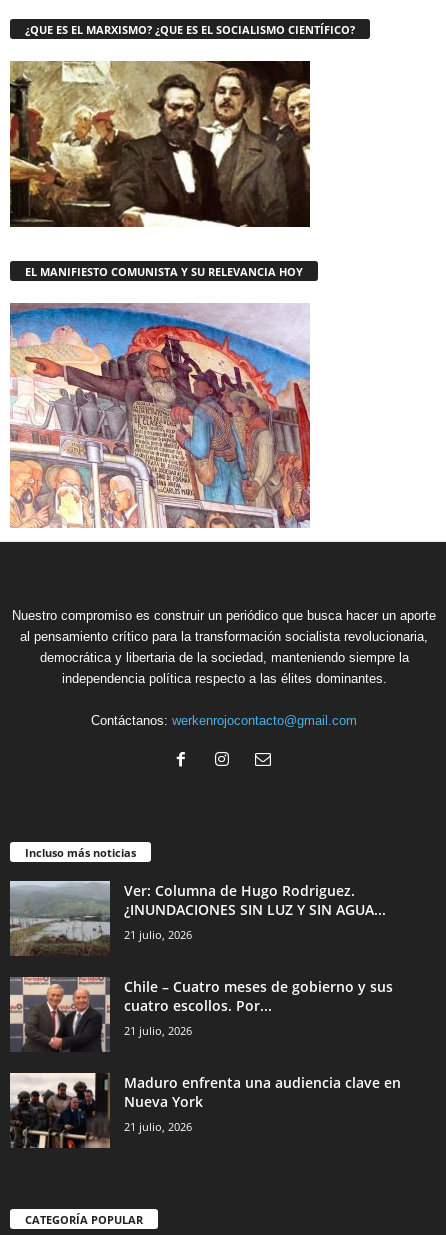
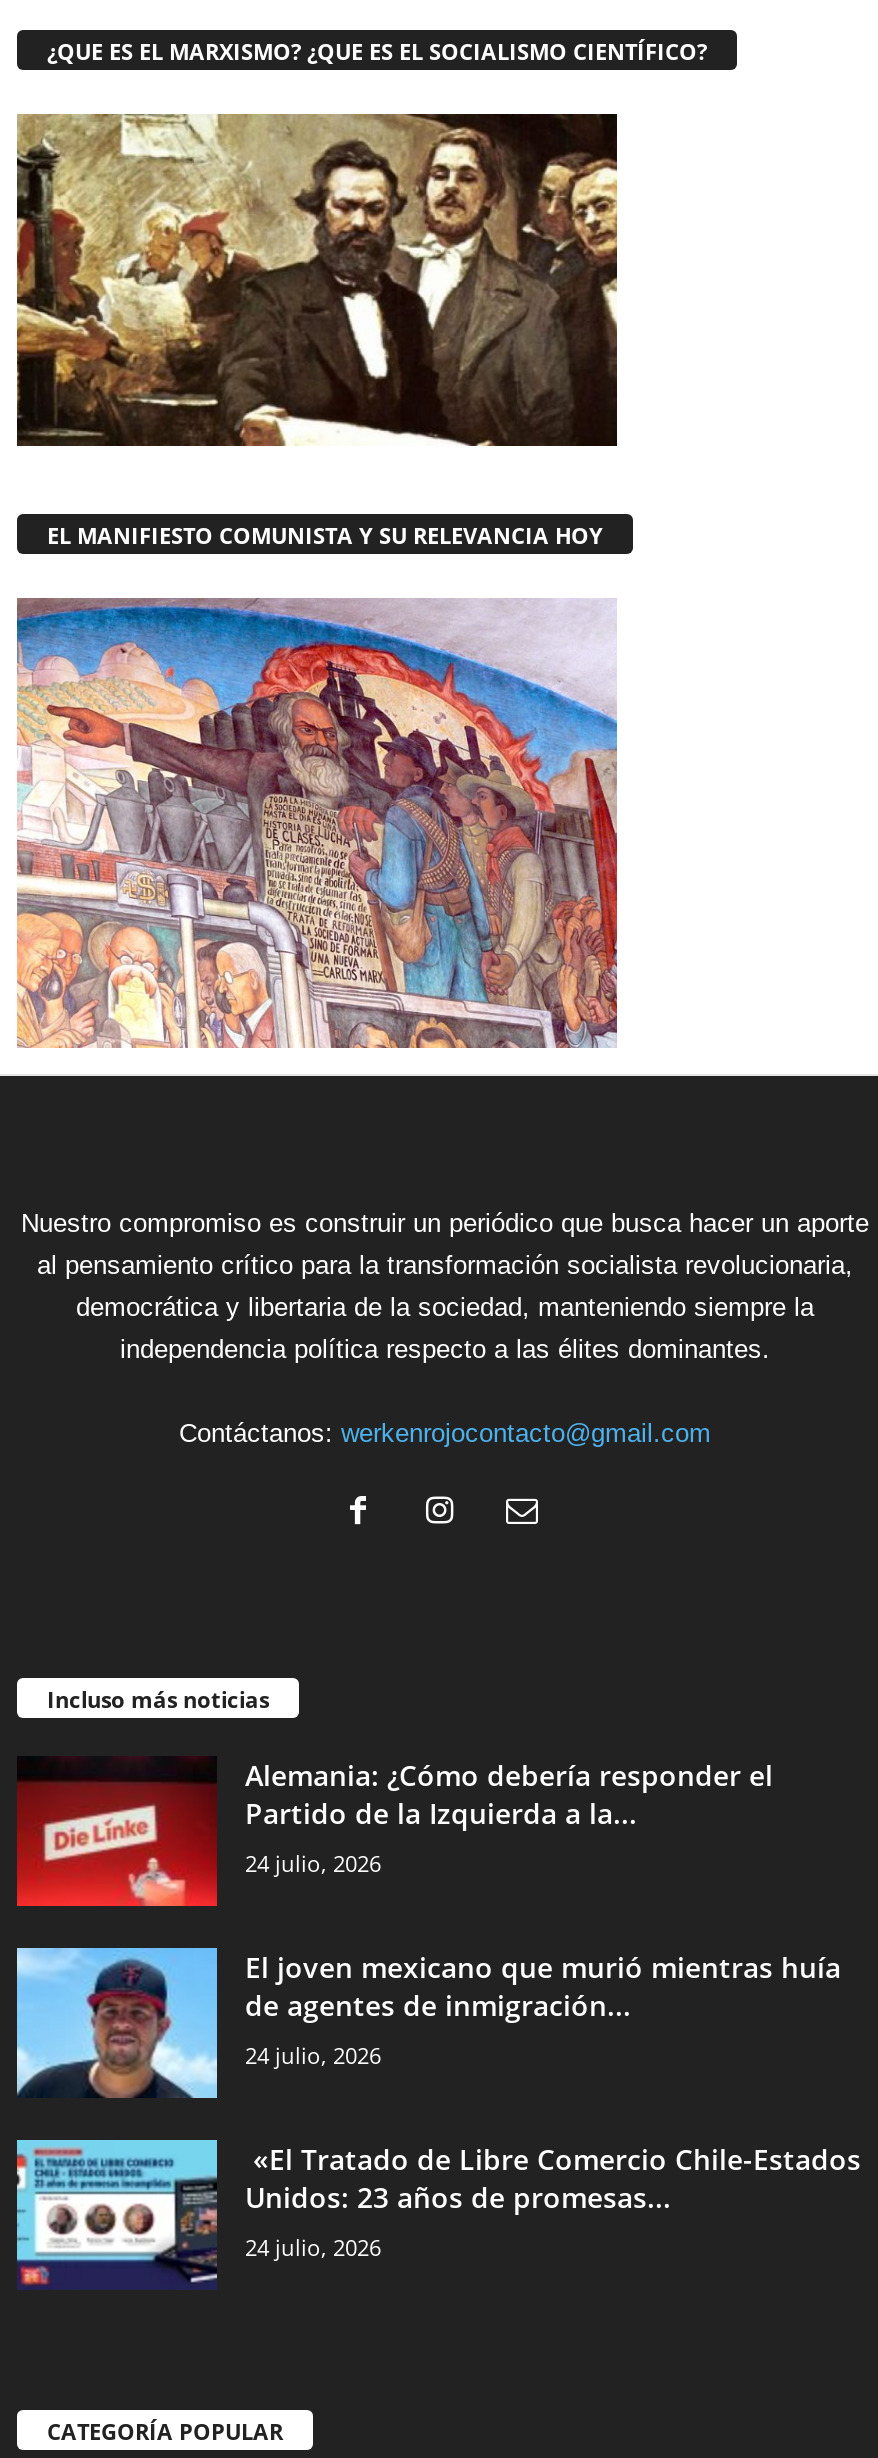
- [image]
- Ver: Columna de Hugo Rodriguez.
- ¿INUNDACIONES SIN LUZ Y SIN AGUA...
- 21 julio, 2026
+ [image]
+ Alemania: ¿Cómo debería responder el
+ Partido de la Izquierda a la...
+ 24 julio, 2026

- [image]
- Chile – Cuatro meses de gobierno y sus
- cuatro escollos. Por...
- 21 julio, 2026
+ [image]
+ El joven mexicano que murió mientras huía
+ de agentes de inmigración...
+ 24 julio, 2026

- [image]
- Maduro enfrenta una audiencia clave en
- Nueva York
- 21 julio, 2026
+ [image]
+ «El Tratado de Libre Comercio Chile-Estados
+ Unidos: 23 años de promesas...
+ 24 julio, 2026
